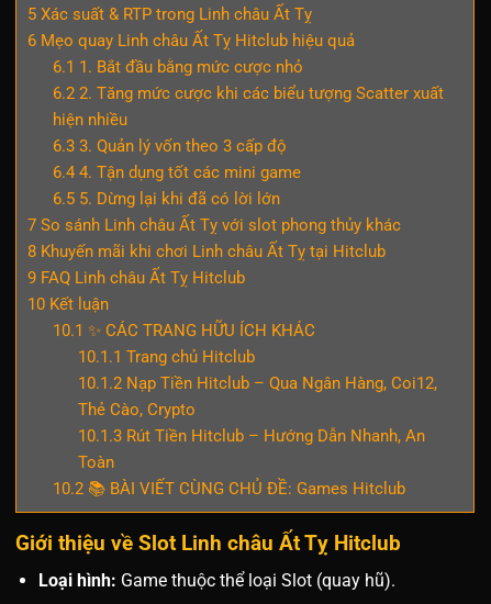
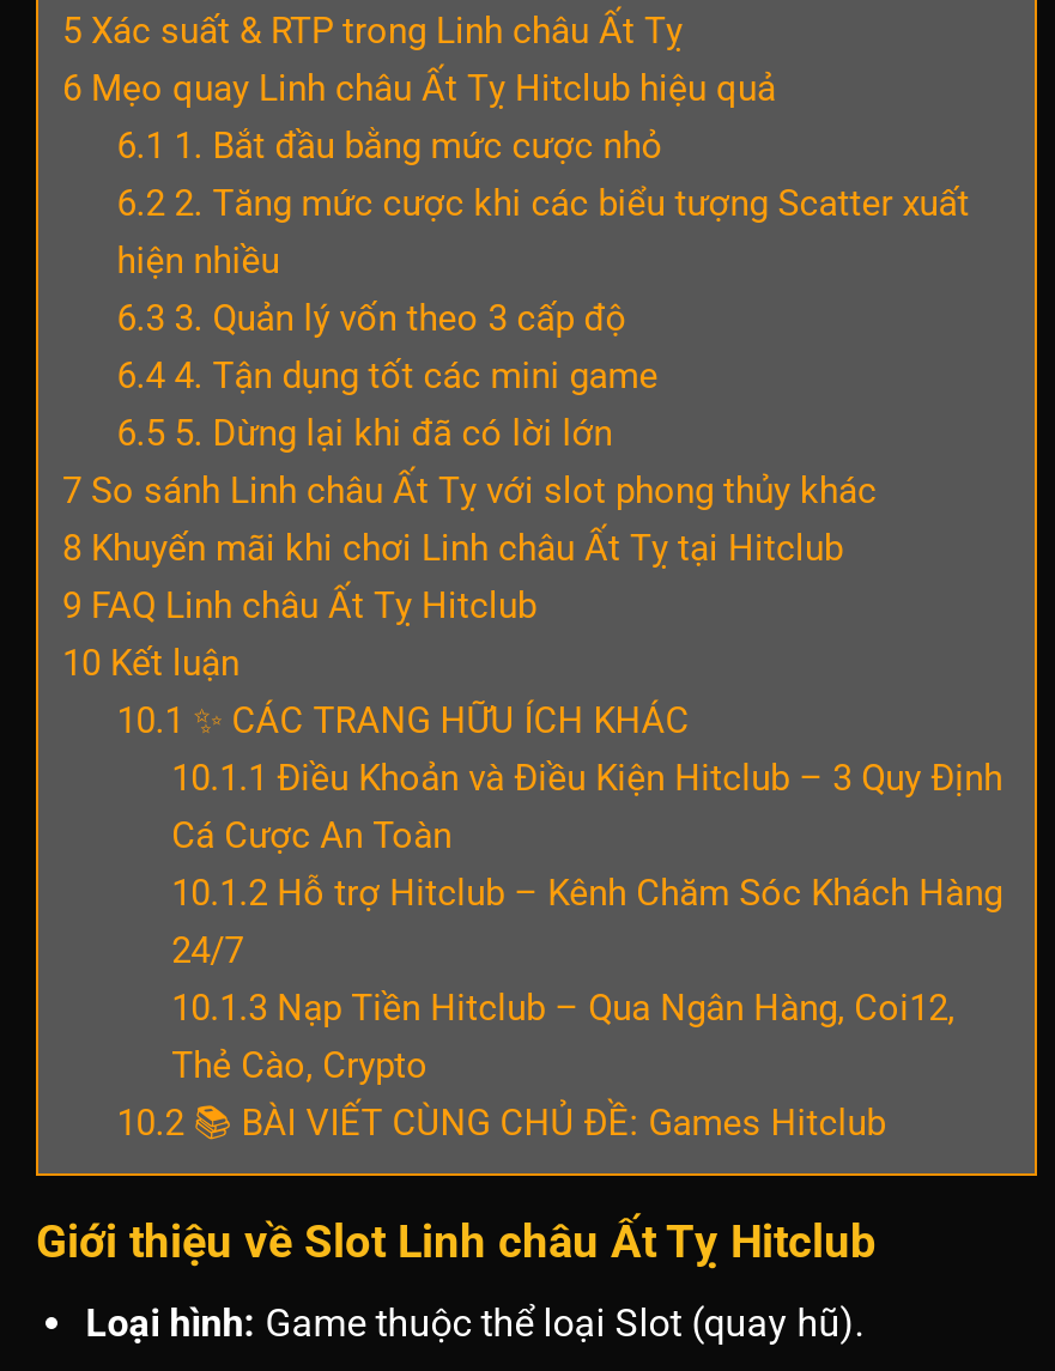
- 10.1.1 Trang chủ Hitclub
- 10.1.2 Nạp Tiền Hitclub – Qua Ngân Hàng, Coi12,
+ 10.1.1 Điều Khoản và Điều Kiện Hitclub – 3 Quy Định
+ Cá Cược An Toàn
+ 10.1.2 Hỗ trợ Hitclub – Kênh Chăm Sóc Khách Hàng
+ 24/7
+ 10.1.3 Nạp Tiền Hitclub – Qua Ngân Hàng, Coi12,

moved down: Thẻ Cào, Crypto

- 10.1.3 Rút Tiền Hitclub – Hướng Dẫn Nhanh, An
- Toàn
